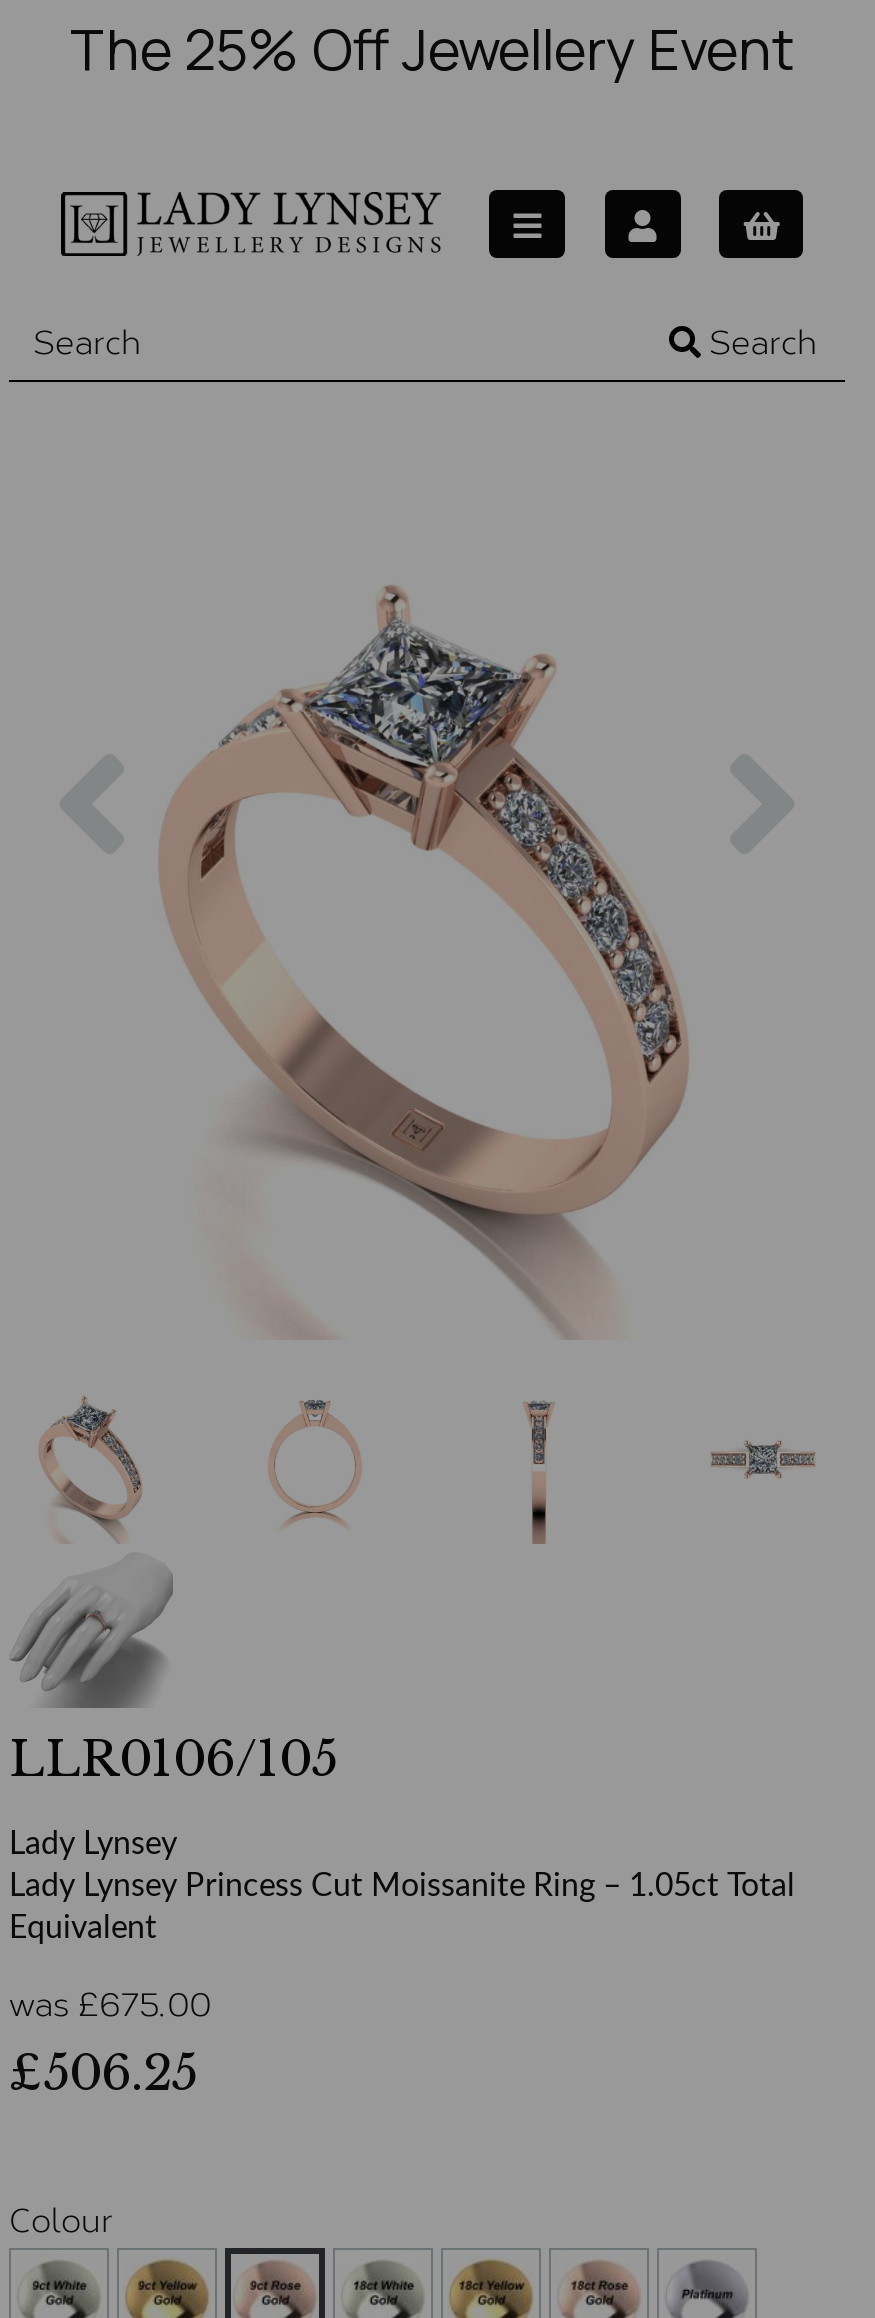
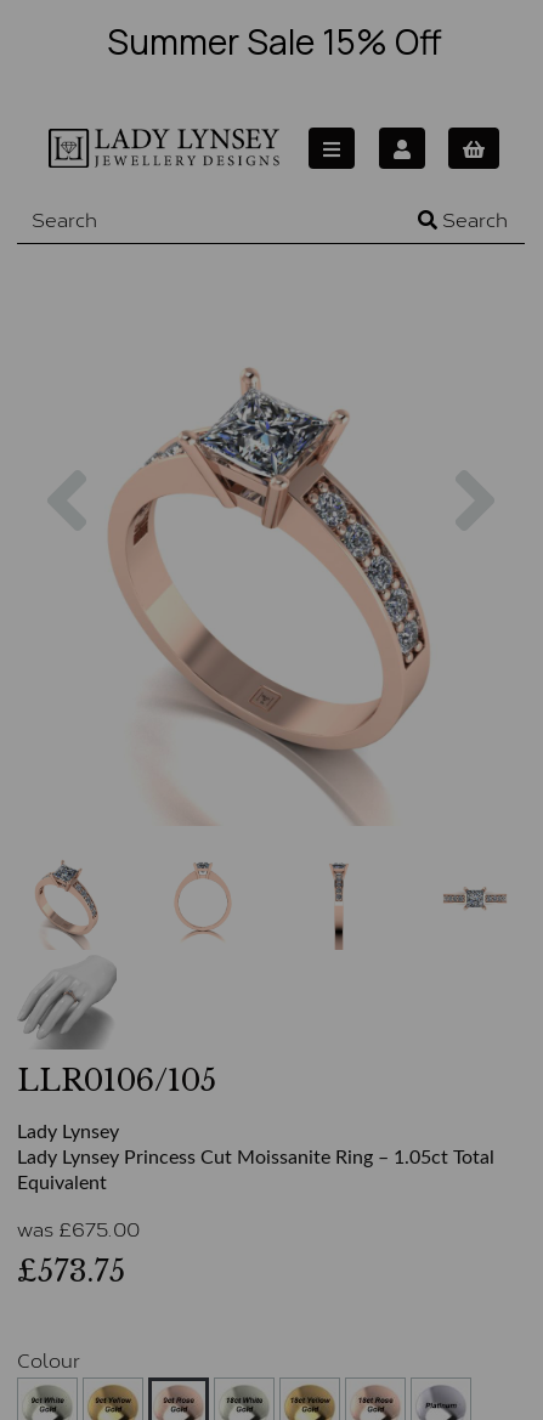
- The 25% Off Jewellery Event
+ Summer Sale 15% Off

- £506.25
+ £573.75
